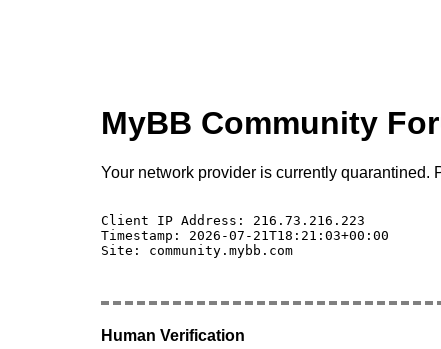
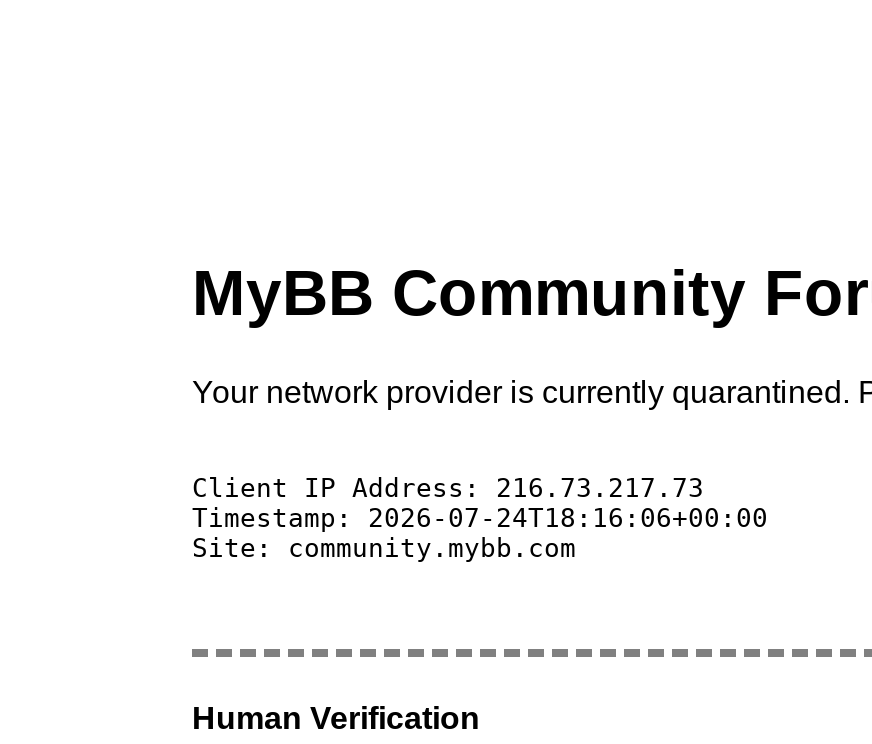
- Client IP Address: 216.73.216.223
+ Client IP Address: 216.73.217.73

- Timestamp: 2026-07-21T18:21:03+00:00
+ Timestamp: 2026-07-24T18:16:06+00:00
